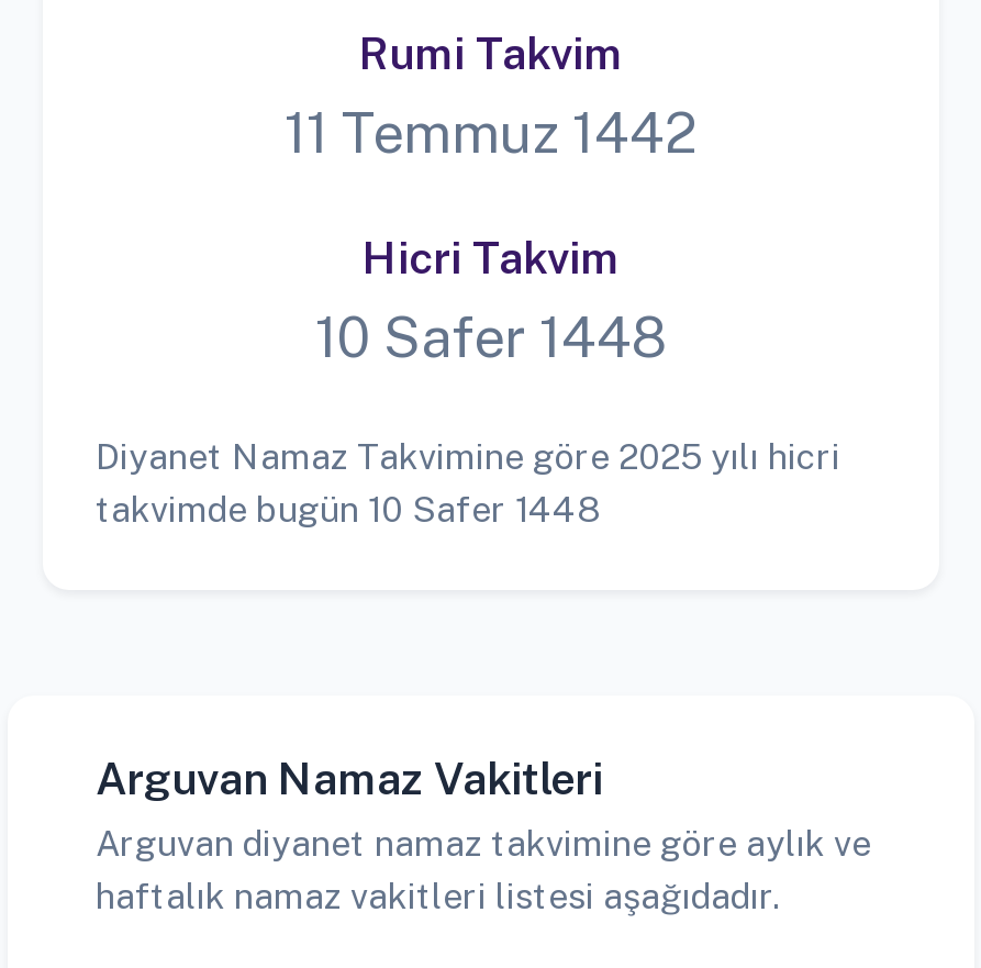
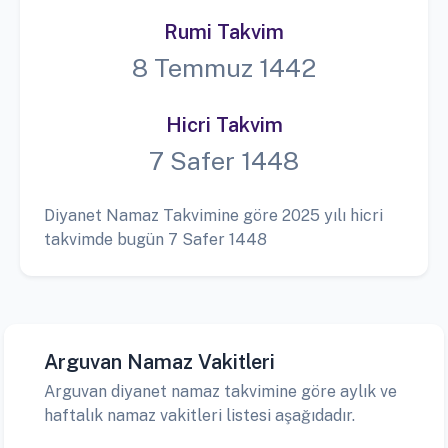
- 11 Temmuz 1442
+ 8 Temmuz 1442

- 10 Safer 1448
+ 7 Safer 1448

- takvimde bugün 10 Safer 1448
+ takvimde bugün 7 Safer 1448
